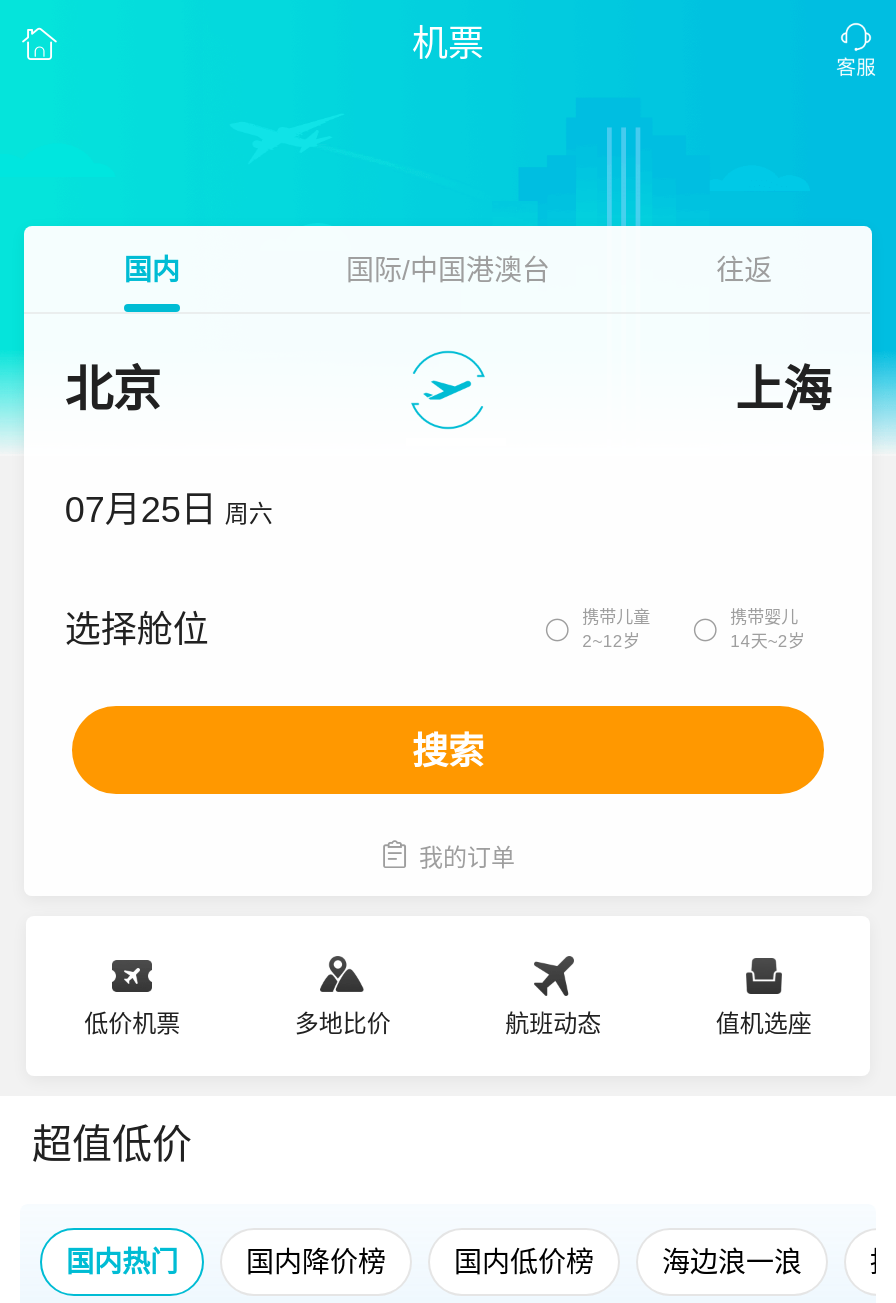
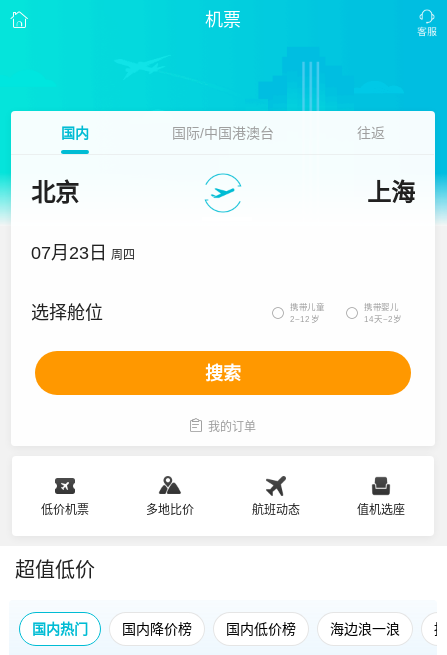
- 07月25日 周六
+ 07月23日 周四
